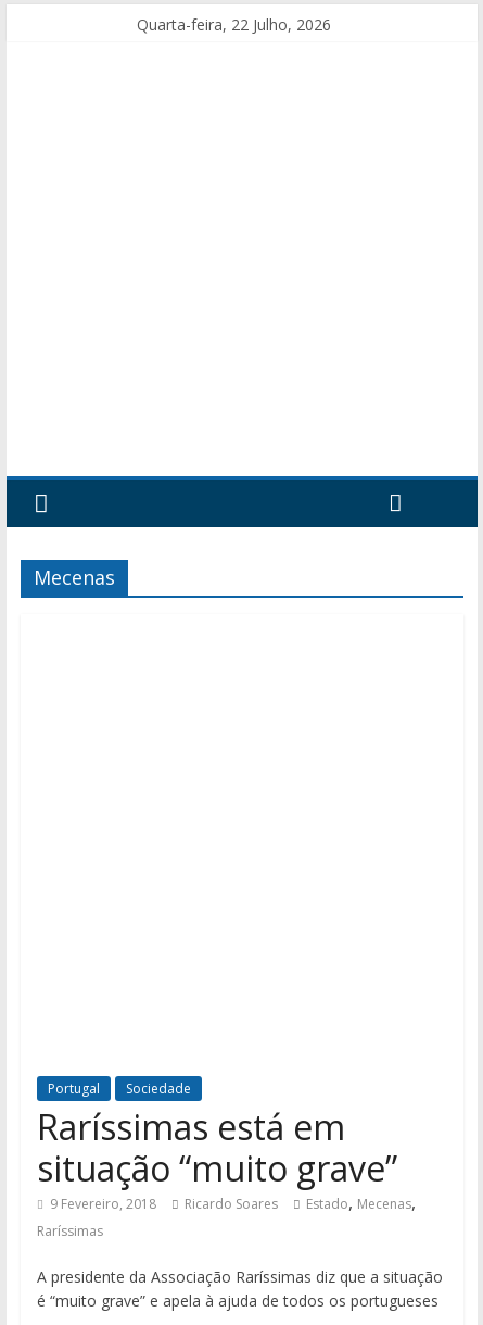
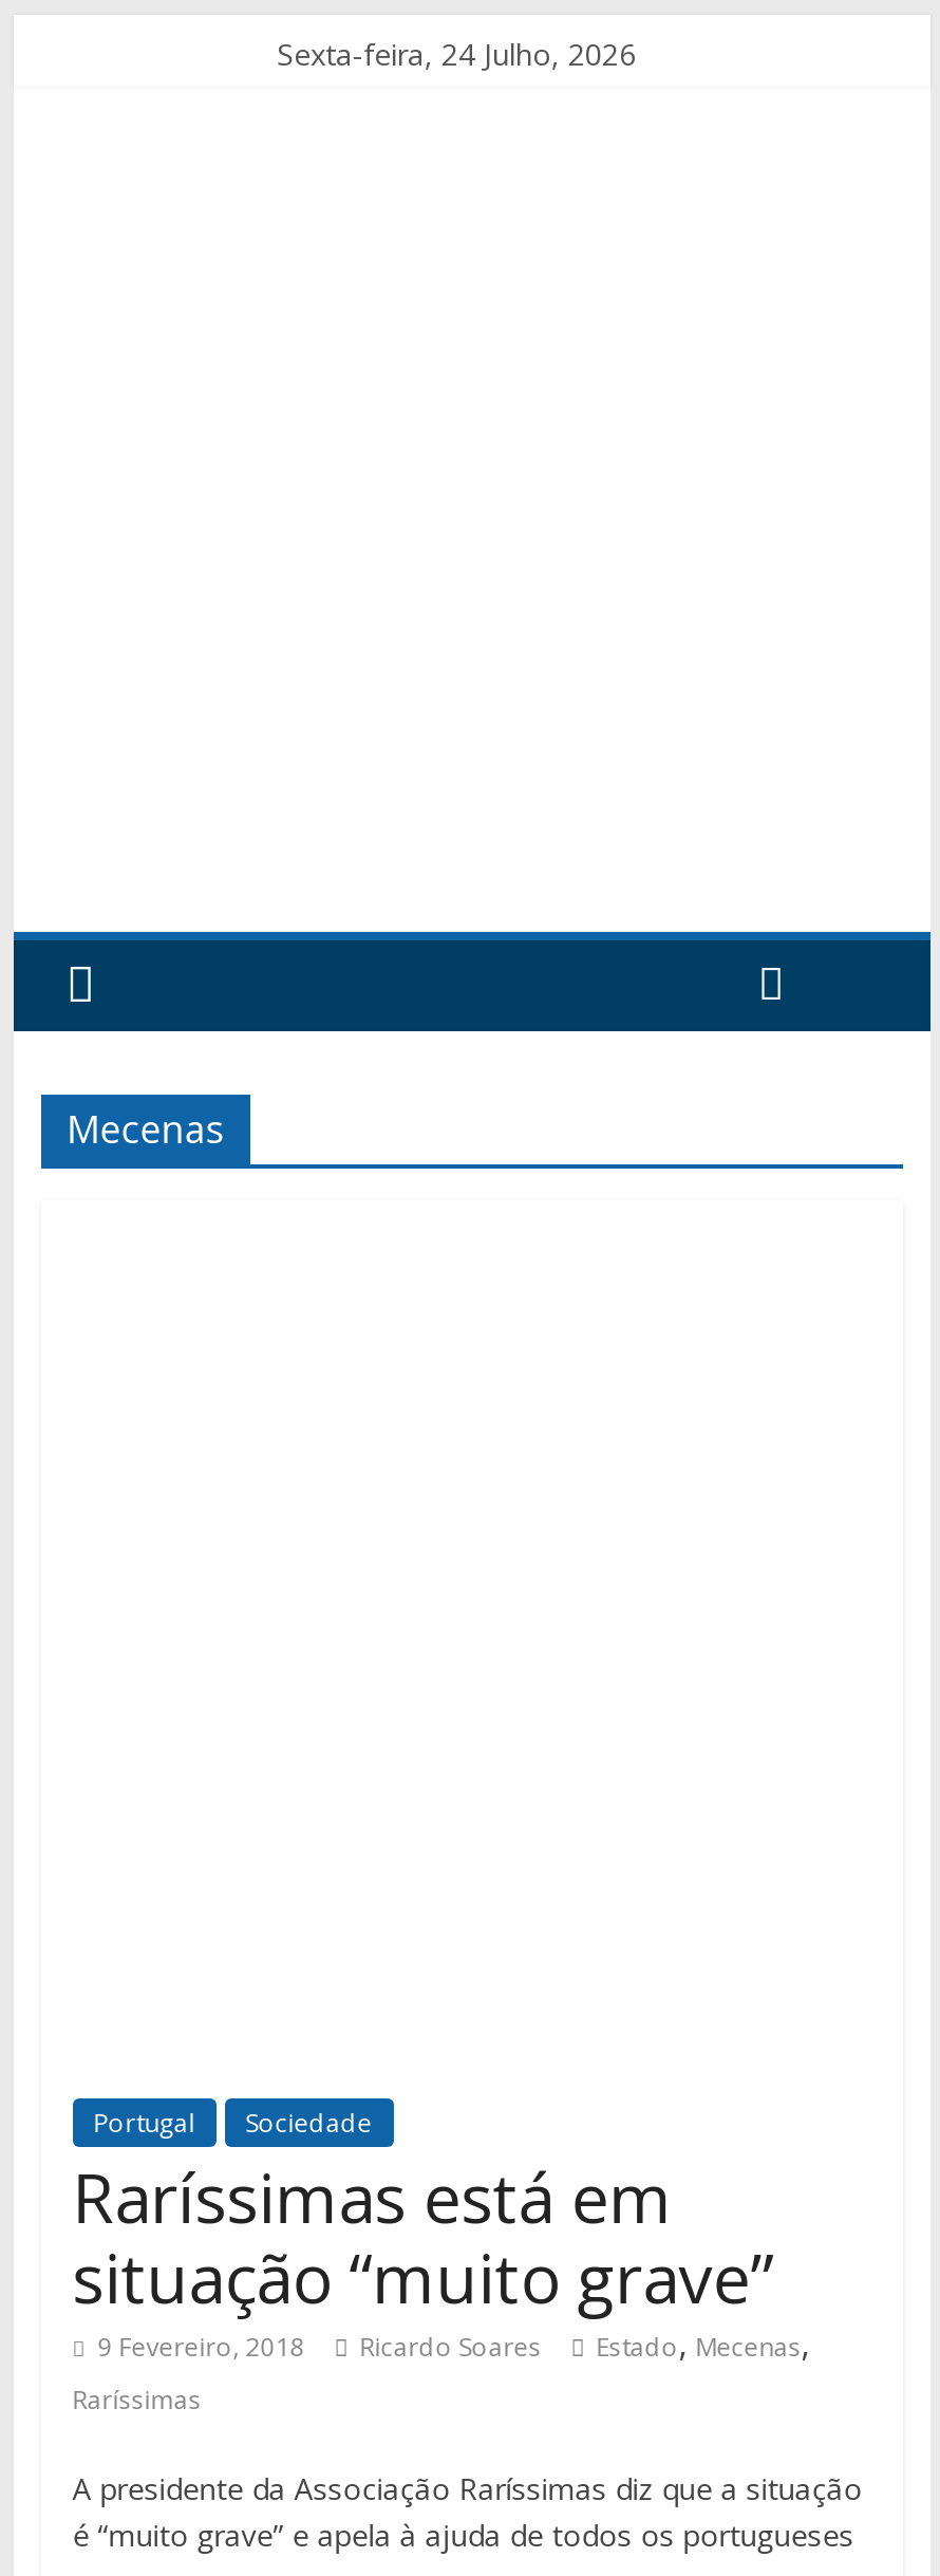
- Quarta-feira, 22 Julho, 2026
+ Sexta-feira, 24 Julho, 2026
